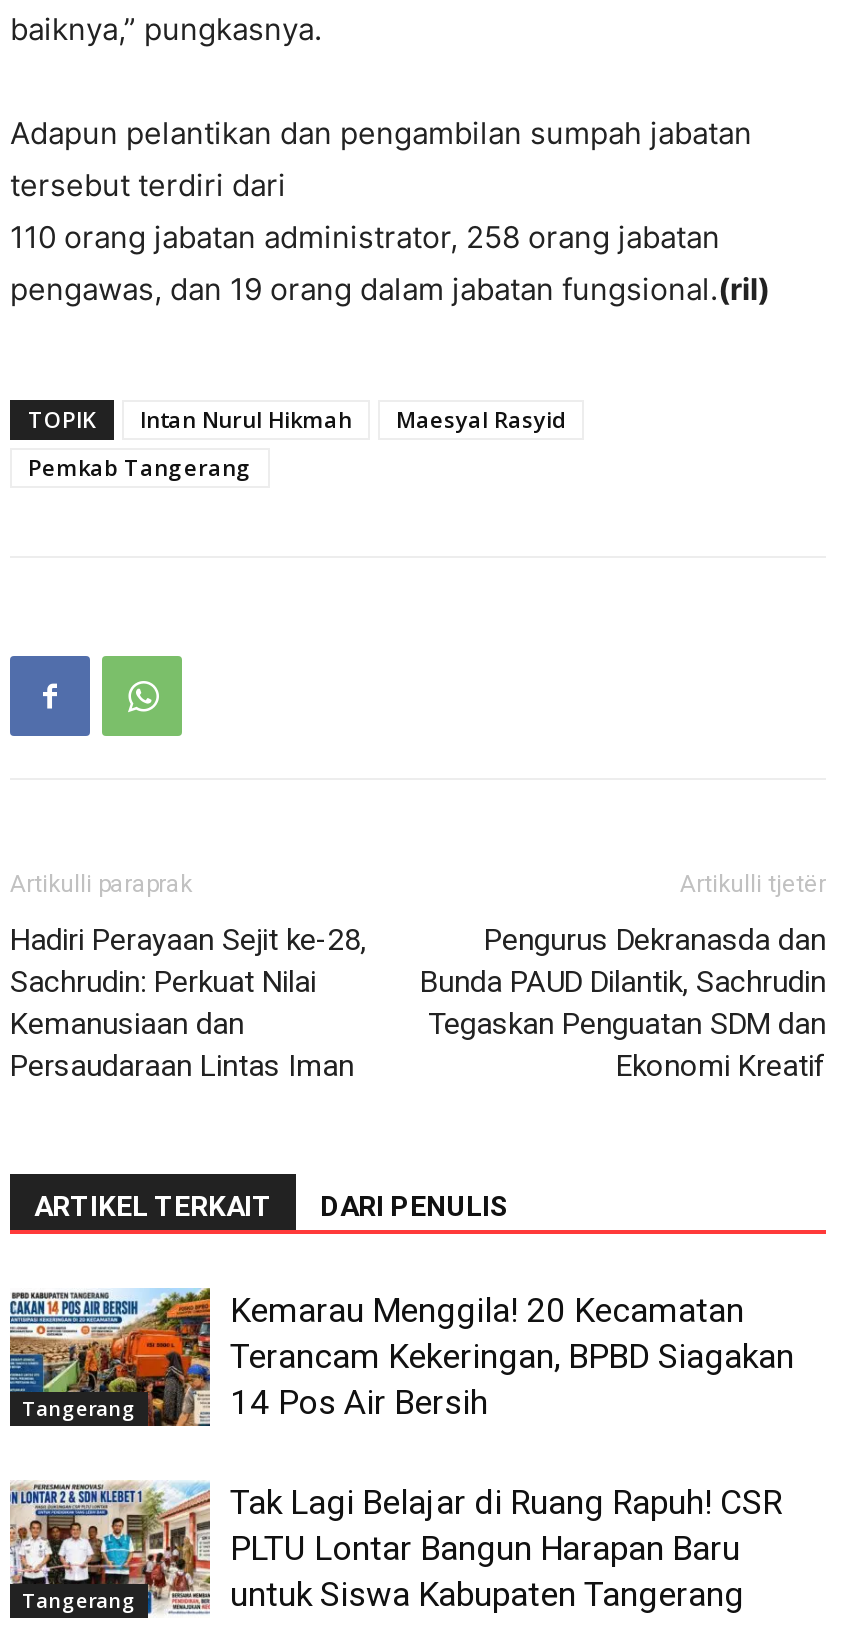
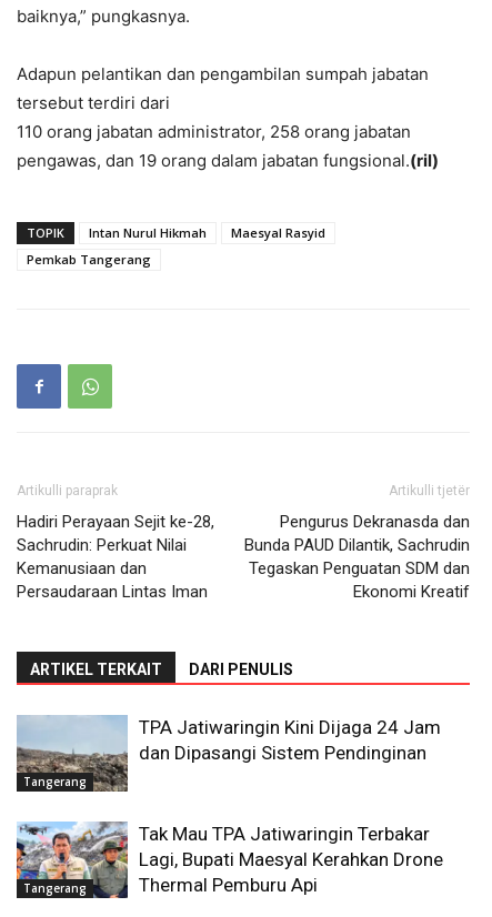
- [image]
- Kemarau Menggila! 20 Kecamatan
- Terancam Kekeringan, BPBD Siagakan
- 14 Pos Air Bersih
+ [image]
+ TPA Jatiwaringin Kini Dijaga 24 Jam
+ dan Dipasangi Sistem Pendinginan

- [image]
- Tak Lagi Belajar di Ruang Rapuh! CSR
- PLTU Lontar Bangun Harapan Baru
- untuk Siswa Kabupaten Tangerang
+ [image]
+ Tak Mau TPA Jatiwaringin Terbakar
+ Lagi, Bupati Maesyal Kerahkan Drone
+ Thermal Pemburu Api
